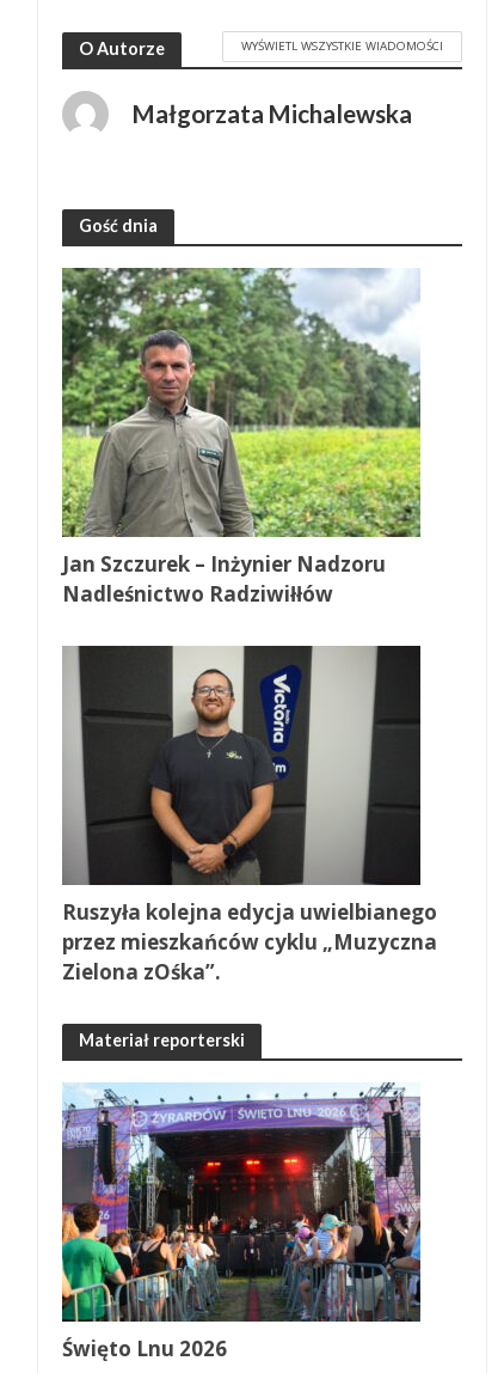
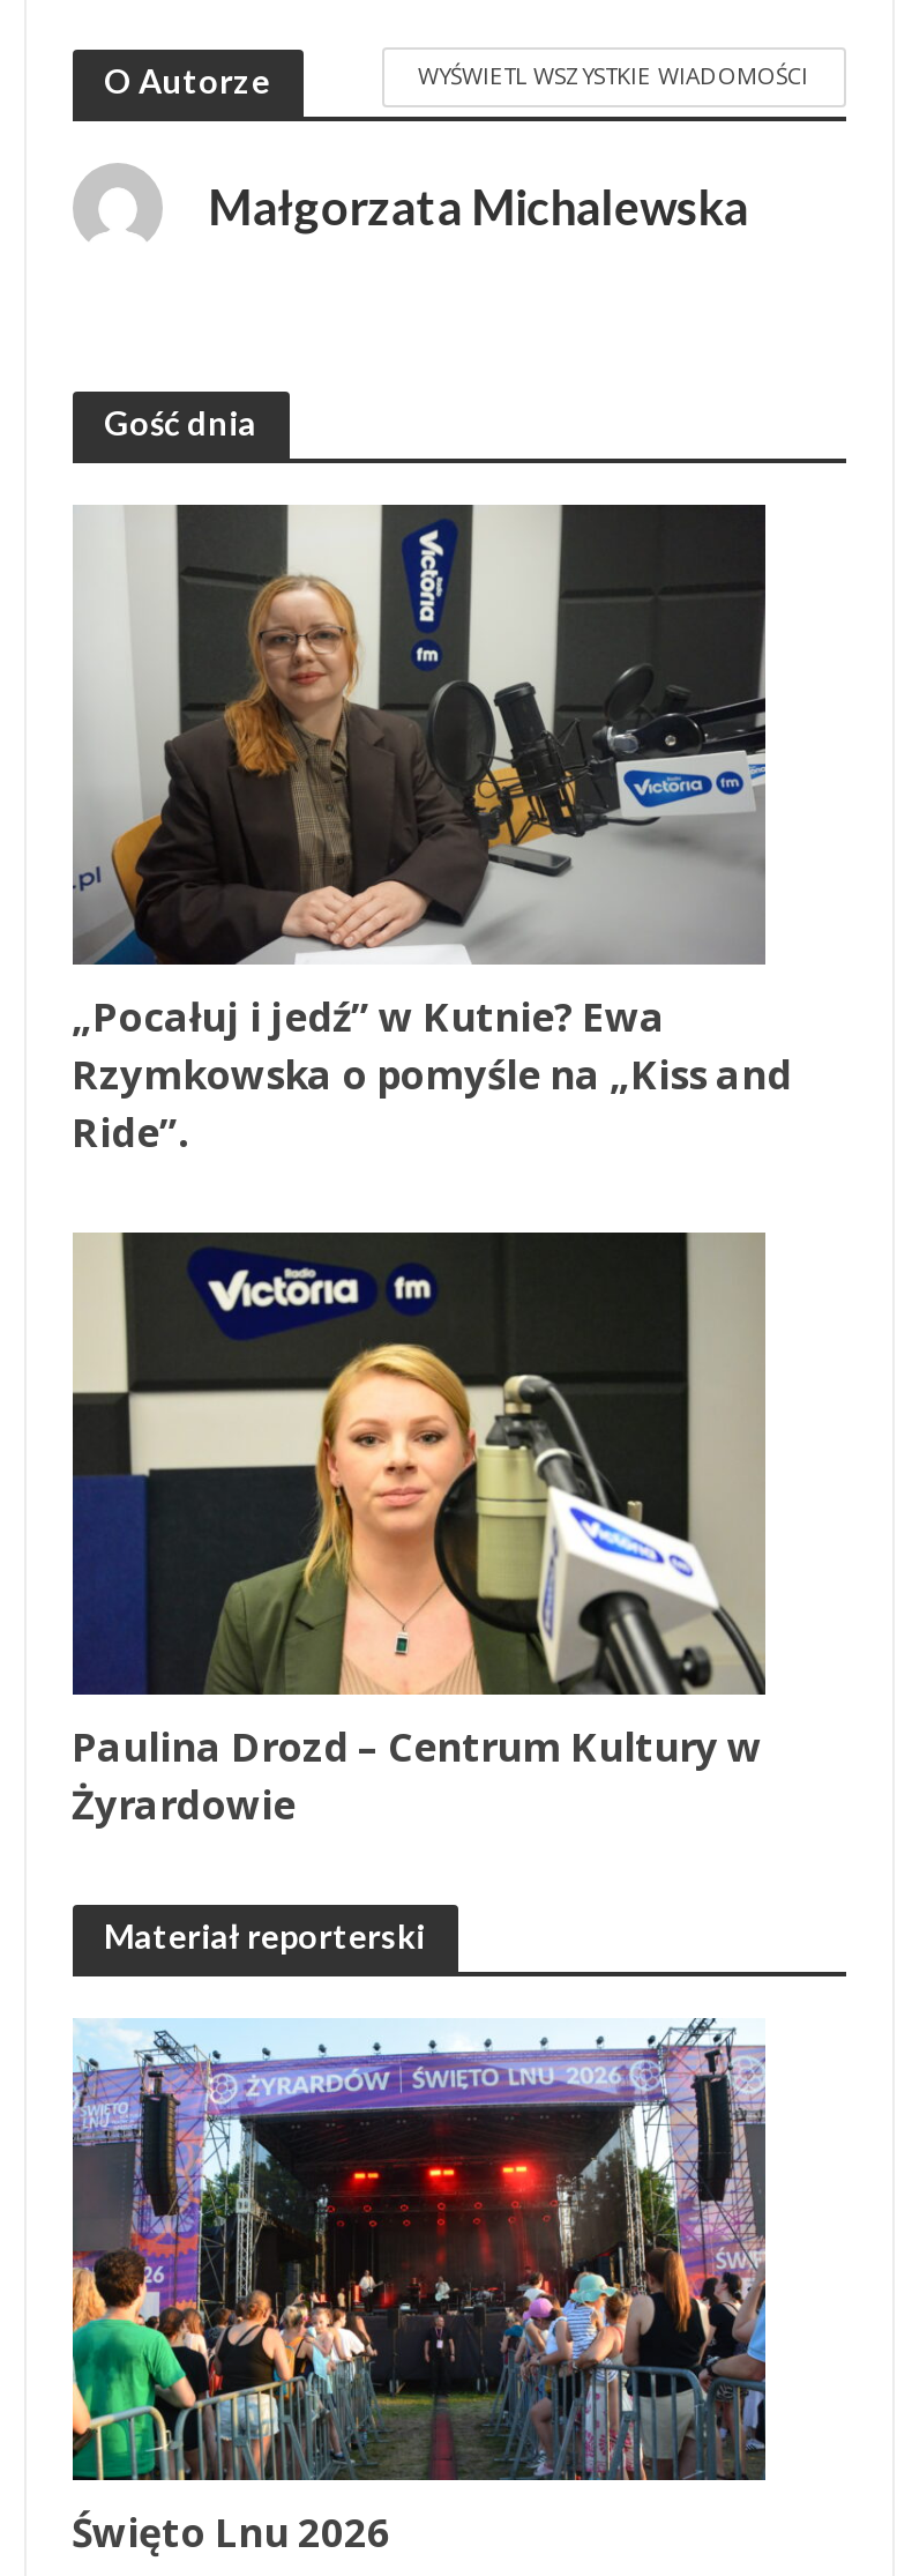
- [image]
- Jan Szczurek – Inżynier Nadzoru
- Nadleśnictwo Radziwiłłów
+ [image]
+ „Pocałuj i jedź” w Kutnie? Ewa
+ Rzymkowska o pomyśle na „Kiss and
+ Ride”.

- [image]
- Ruszyła kolejna edycja uwielbianego
- przez mieszkańców cyklu „Muzyczna
- Zielona zOśka”.
+ [image]
+ Paulina Drozd – Centrum Kultury w
+ Żyrardowie
